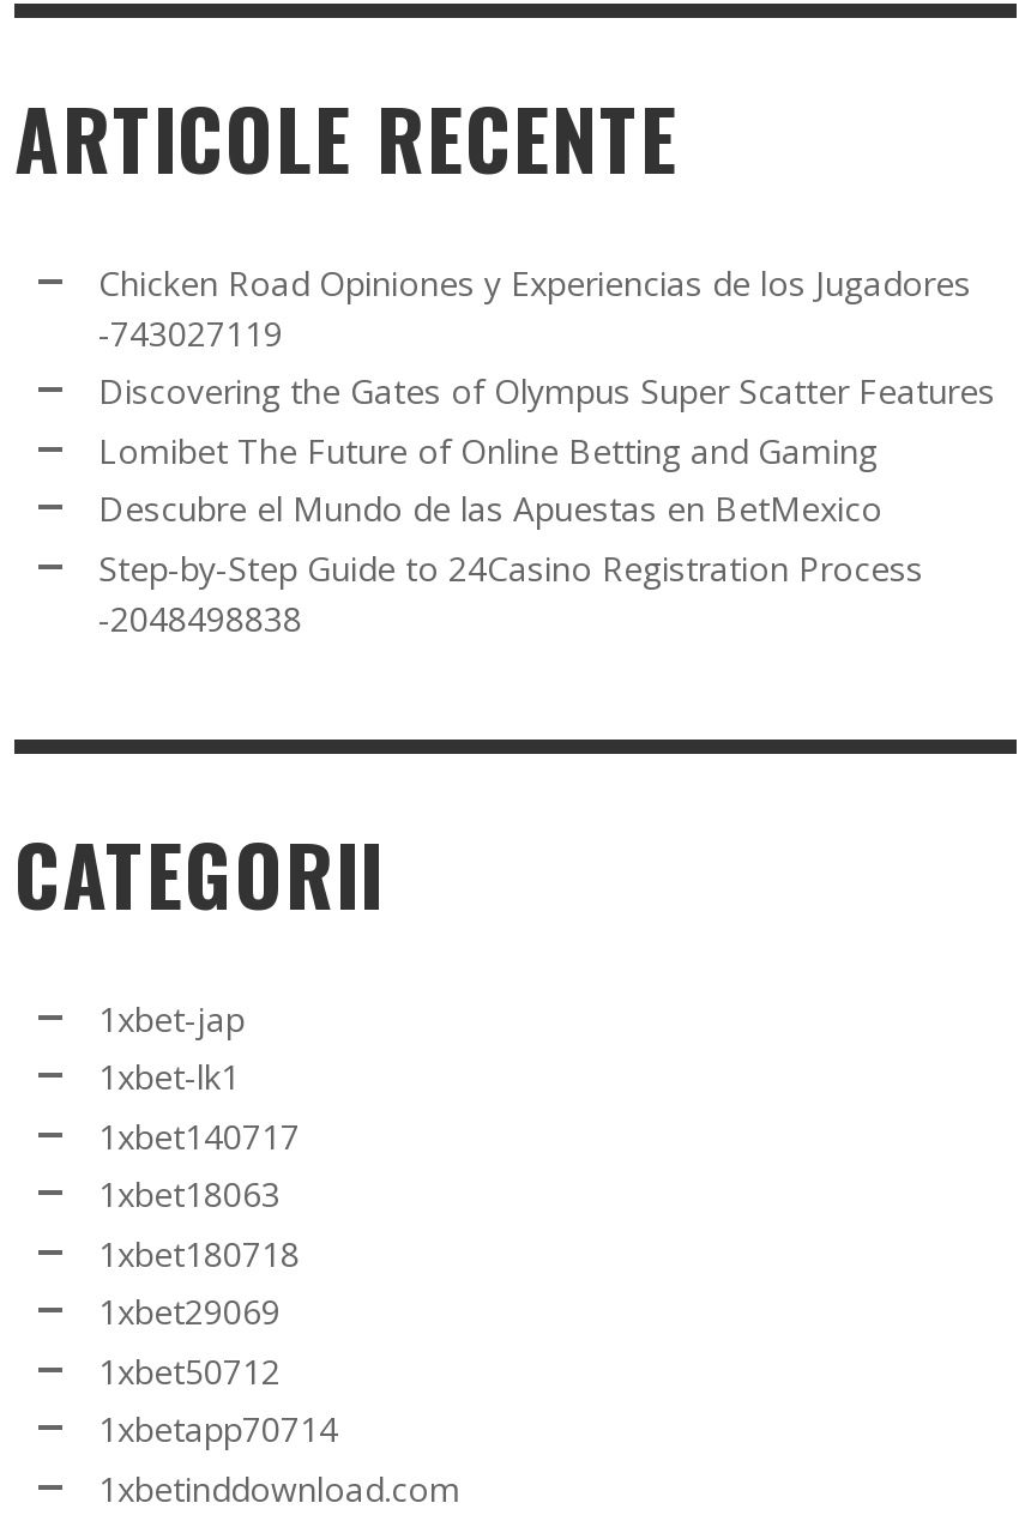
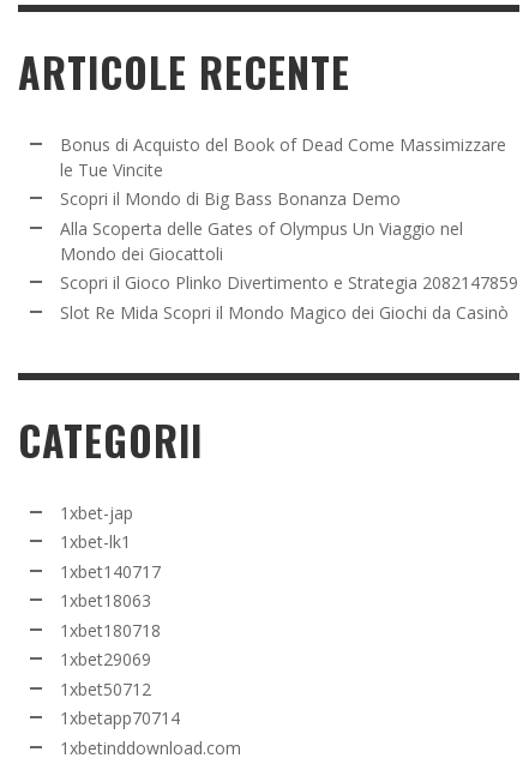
- Chicken Road Opiniones y Experiencias de los Jugadores
- -743027119
- Discovering the Gates of Olympus Super Scatter Features
- Lomibet The Future of Online Betting and Gaming
- Descubre el Mundo de las Apuestas en BetMexico
- Step-by-Step Guide to 24Casino Registration Process
- -2048498838
+ Bonus di Acquisto del Book of Dead Come Massimizzare
+ le Tue Vincite
+ Scopri il Mondo di Big Bass Bonanza Demo
+ Alla Scoperta delle Gates of Olympus Un Viaggio nel
+ Mondo dei Giocattoli
+ Scopri il Gioco Plinko Divertimento e Strategia 2082147859
+ Slot Re Mida Scopri il Mondo Magico dei Giochi da Casinò
